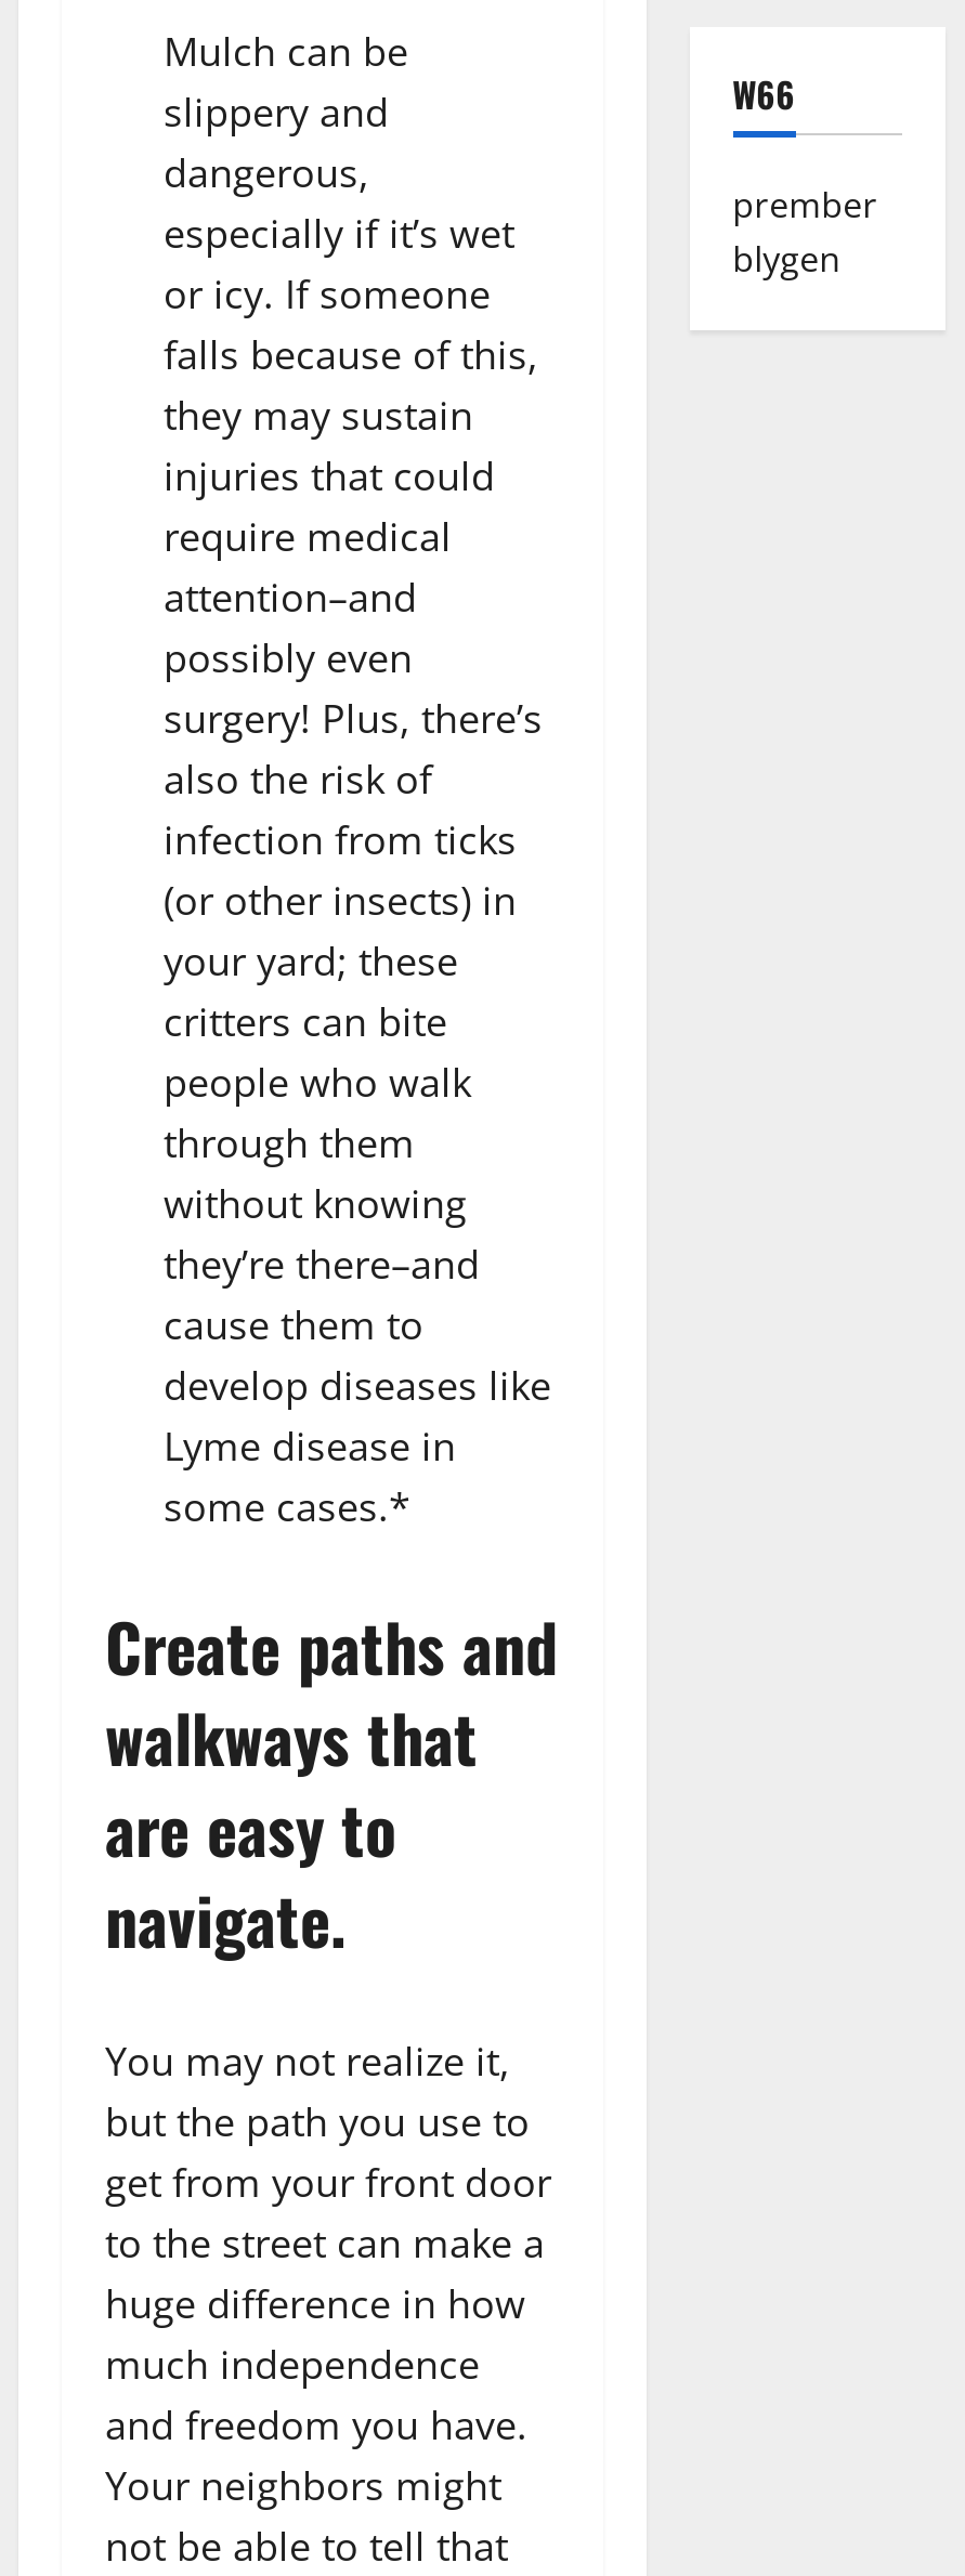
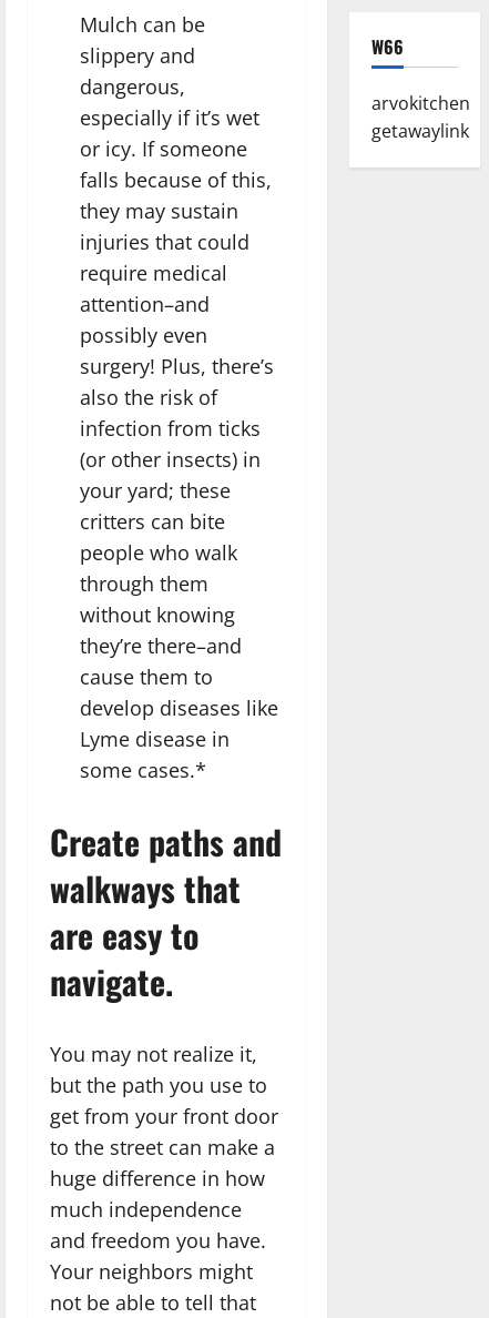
- prember
- blygen
+ arvokitchen
+ getawaylink
